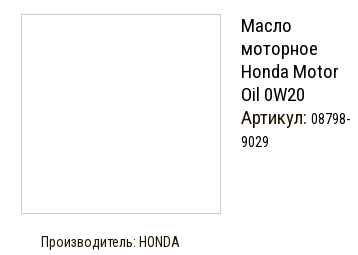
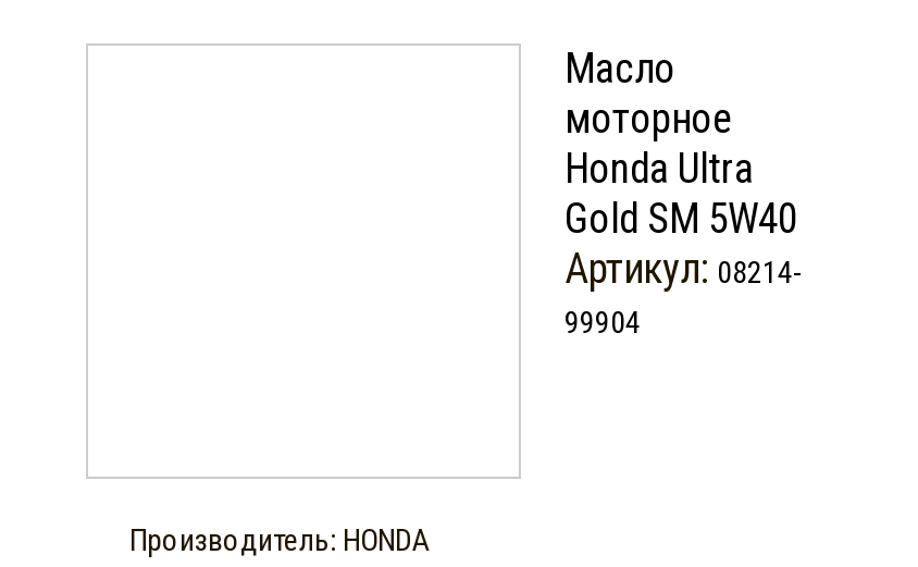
- Honda Motor
- Oil 0W20
- Артикул: 08798-
- 9029
+ Honda Ultra
+ Gold SM 5W40
+ Артикул: 08214-
+ 99904
